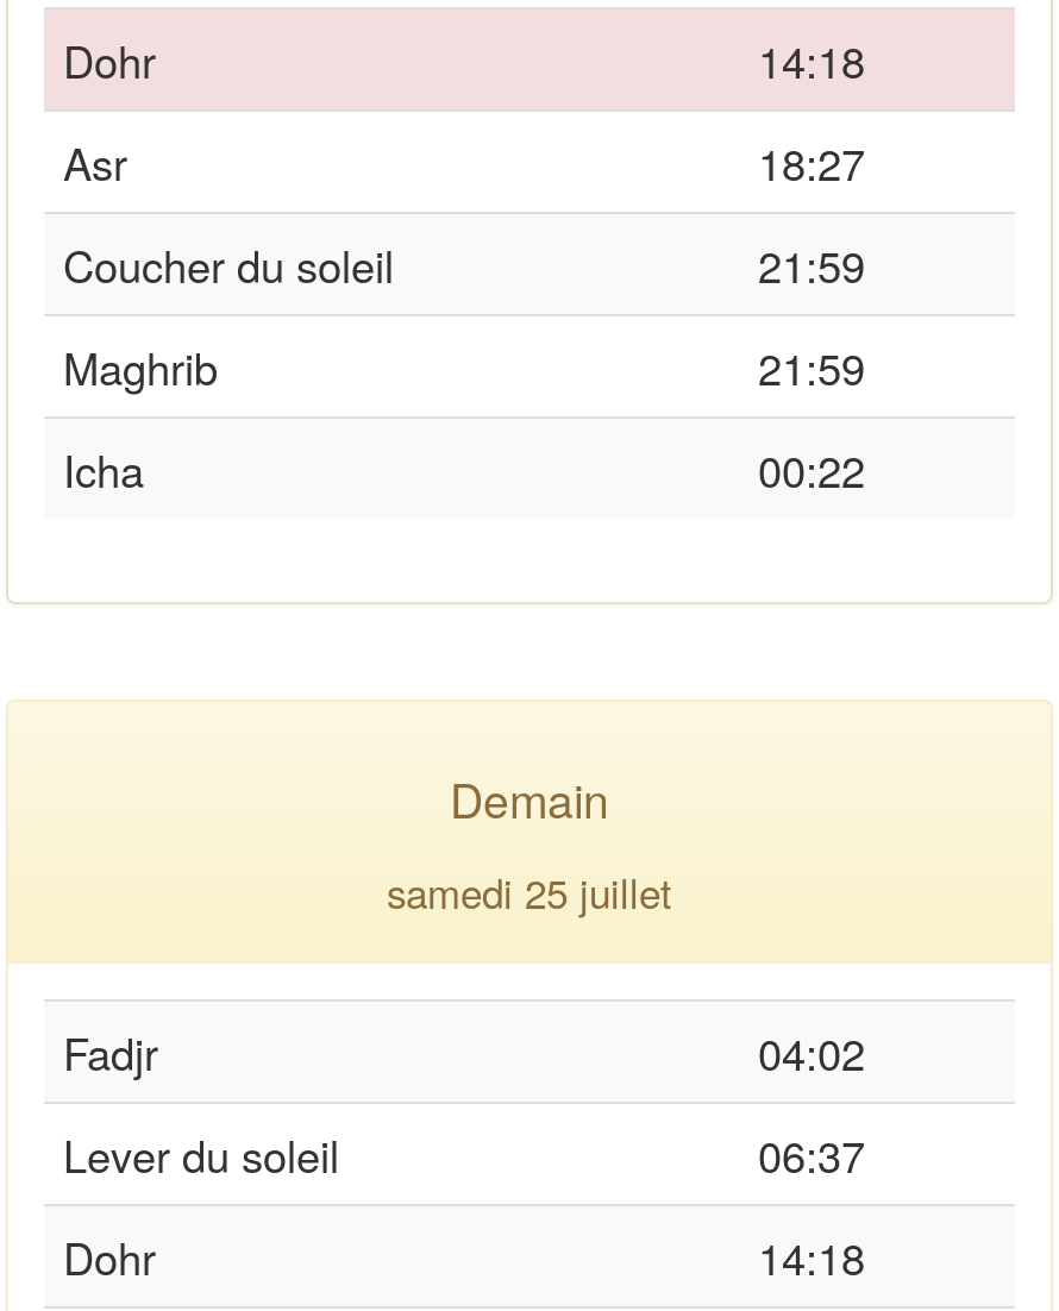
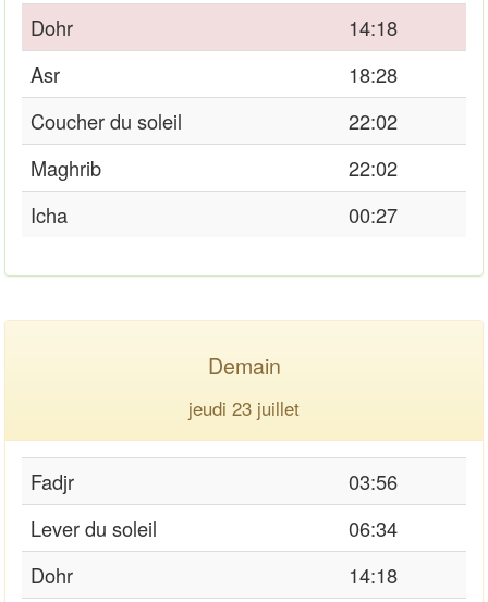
- 18:27
+ 18:28

- 21:59
+ 22:02

- 21:59
+ 22:02

- 00:22
+ 00:27

- samedi 25 juillet
+ jeudi 23 juillet

- 04:02
+ 03:56

- 06:37
+ 06:34
